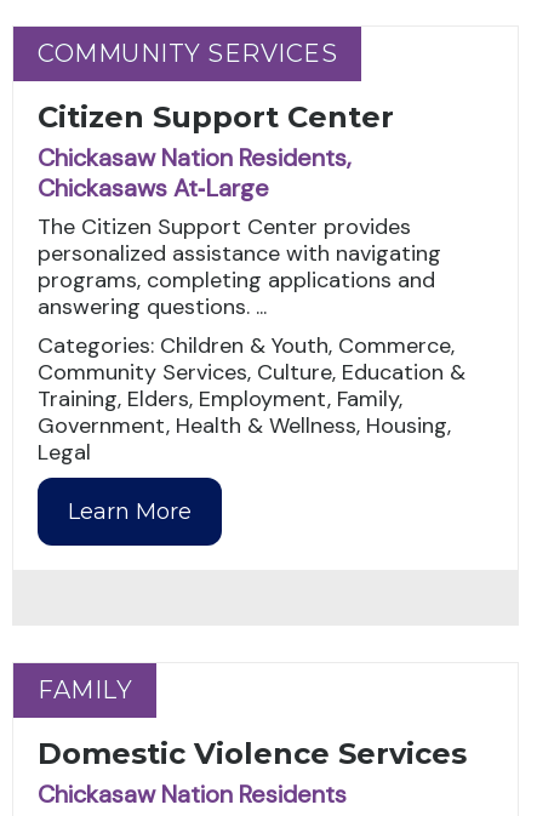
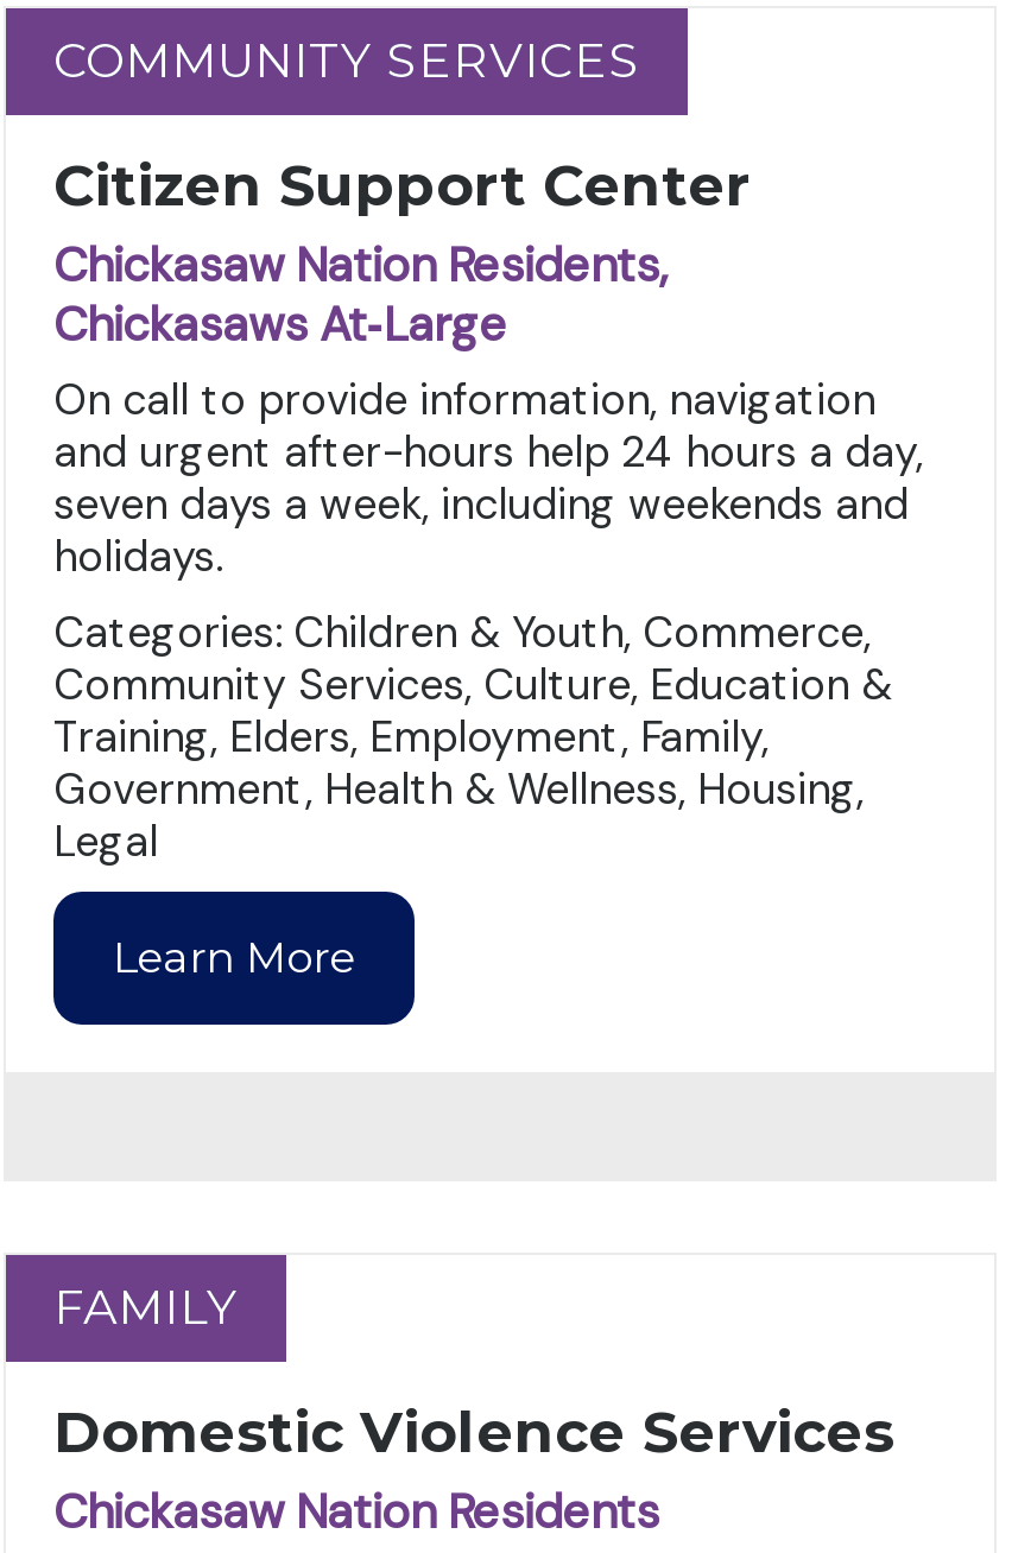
- The Citizen Support Center provides
- personalized assistance with navigating
- programs, completing applications and
- answering questions. ...
+ On call to provide information, navigation
+ and urgent after-hours help 24 hours a day,
+ seven days a week, including weekends and
+ holidays.
